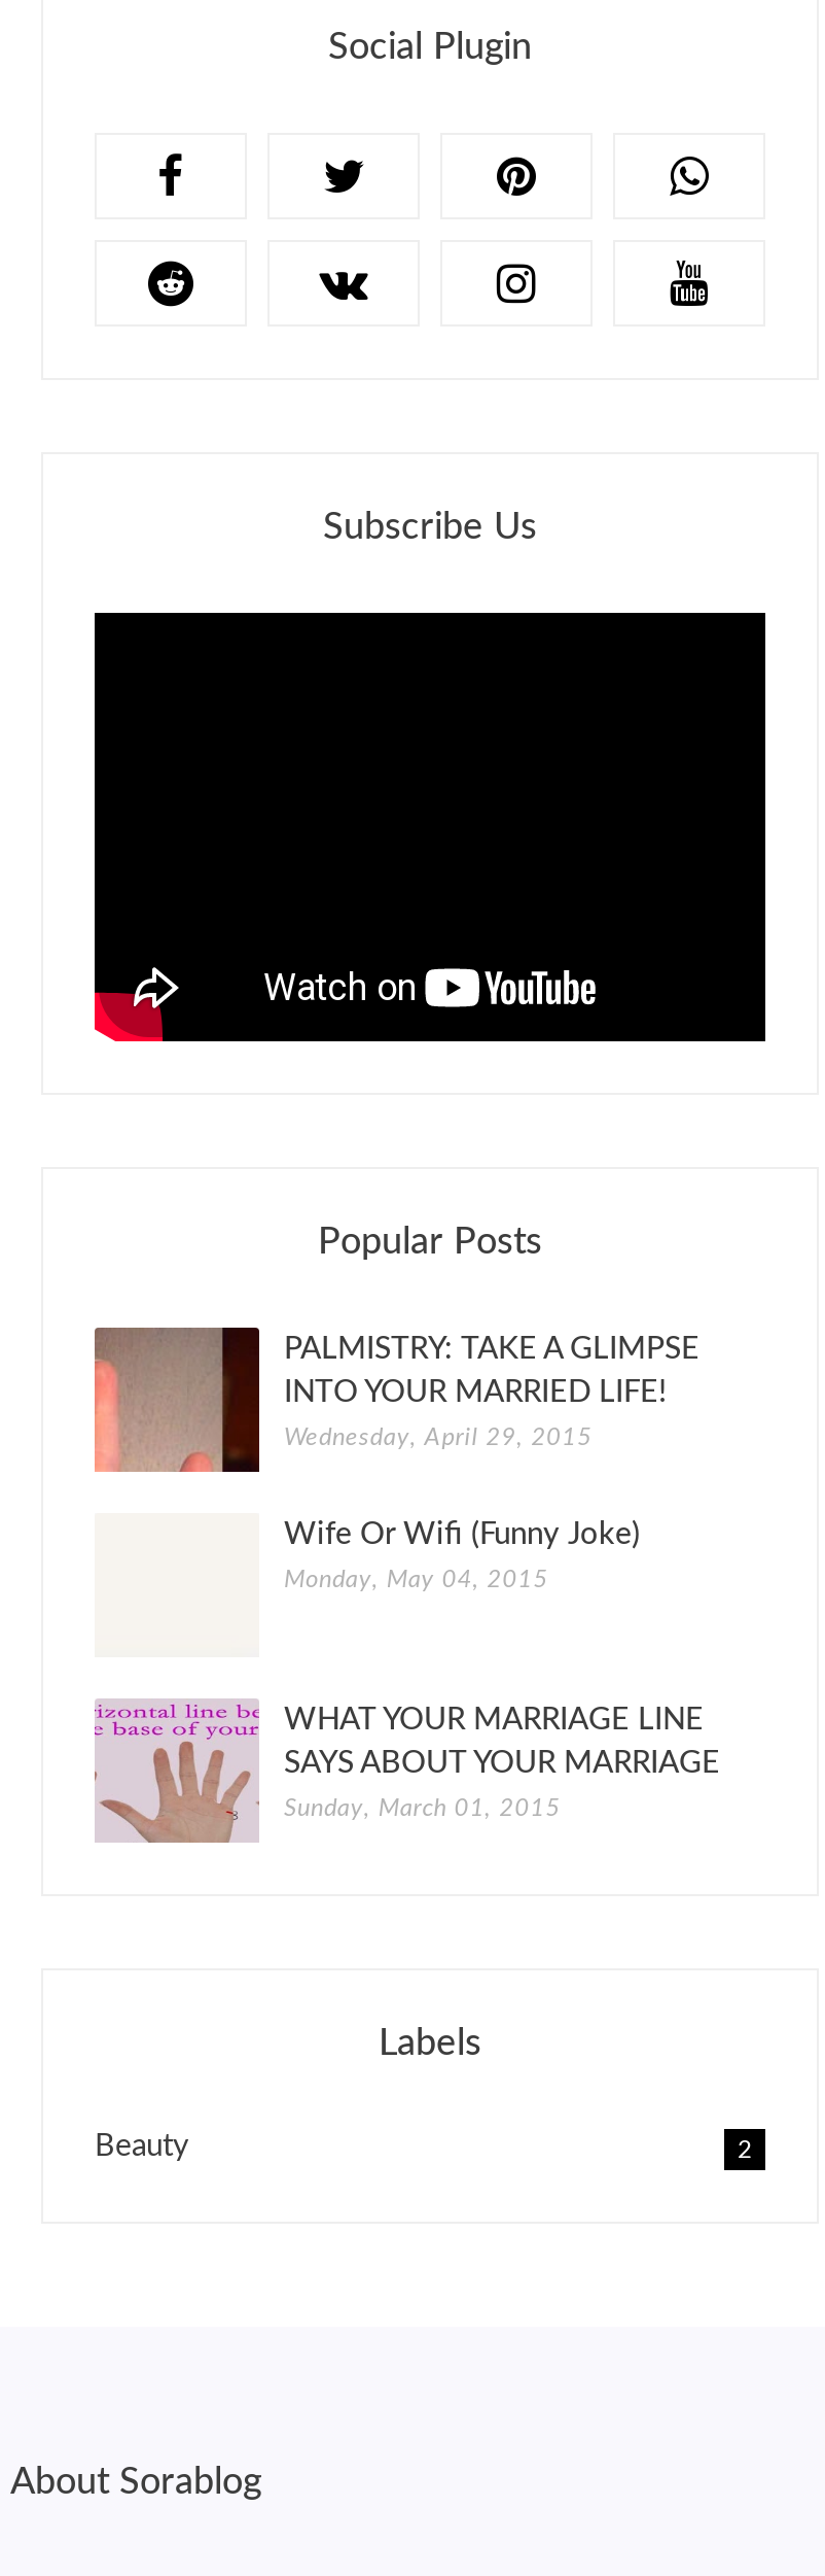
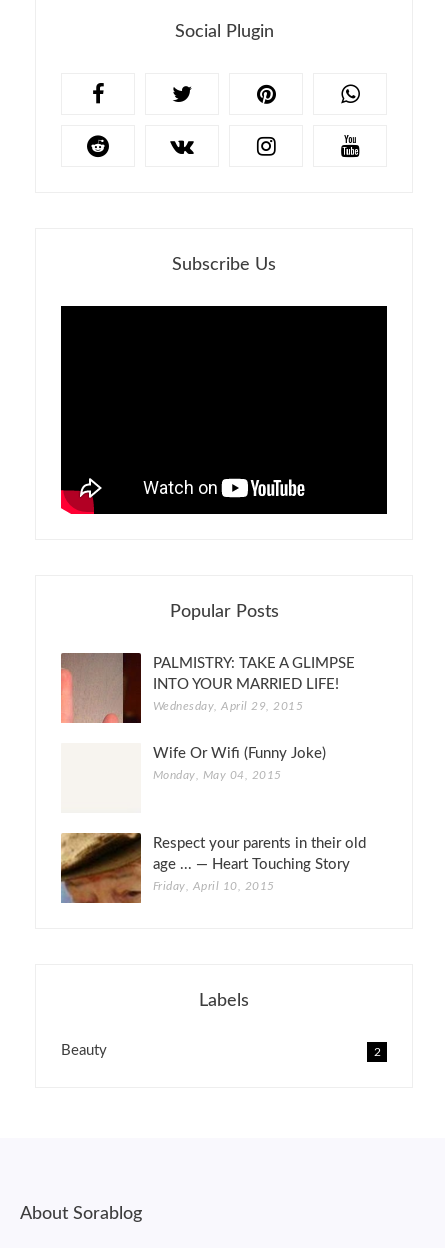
- [image]
- WHAT YOUR MARRIAGE LINE
- SAYS ABOUT YOUR MARRIAGE
+ [image]
+ Respect your parents in their old
+ age ... — Heart Touching Story

- Sunday, March 01, 2015
+ Friday, April 10, 2015
